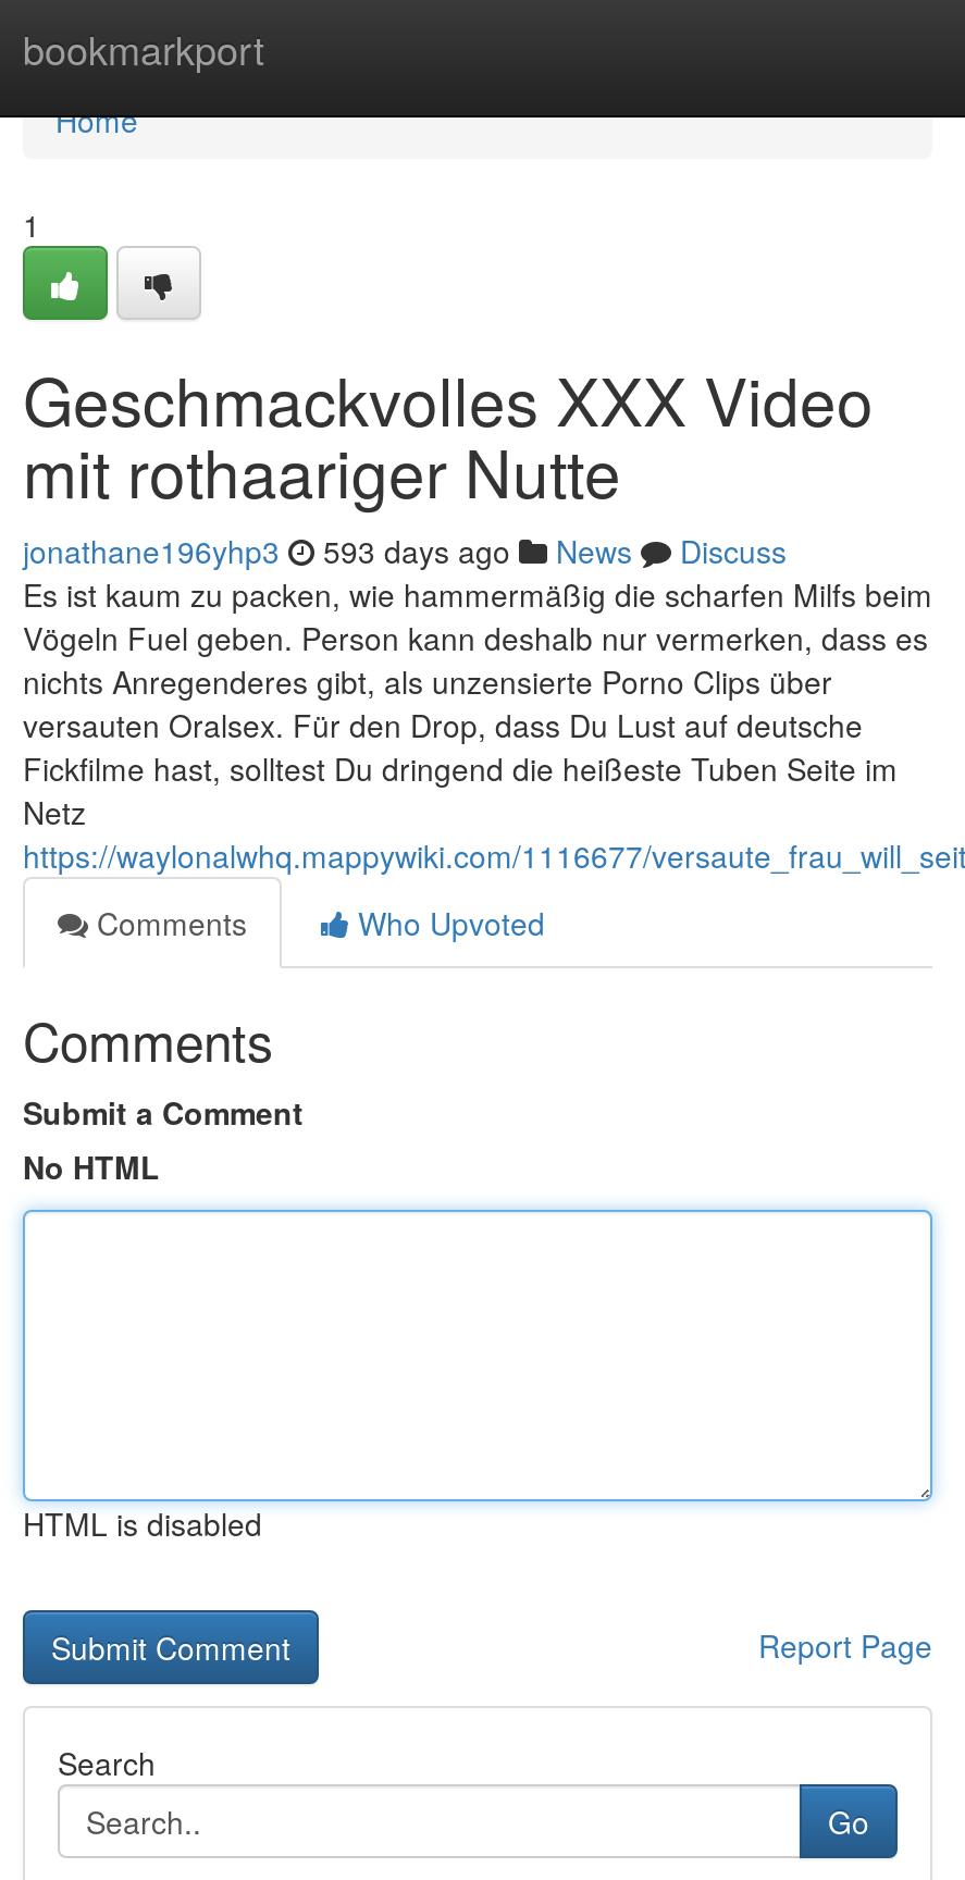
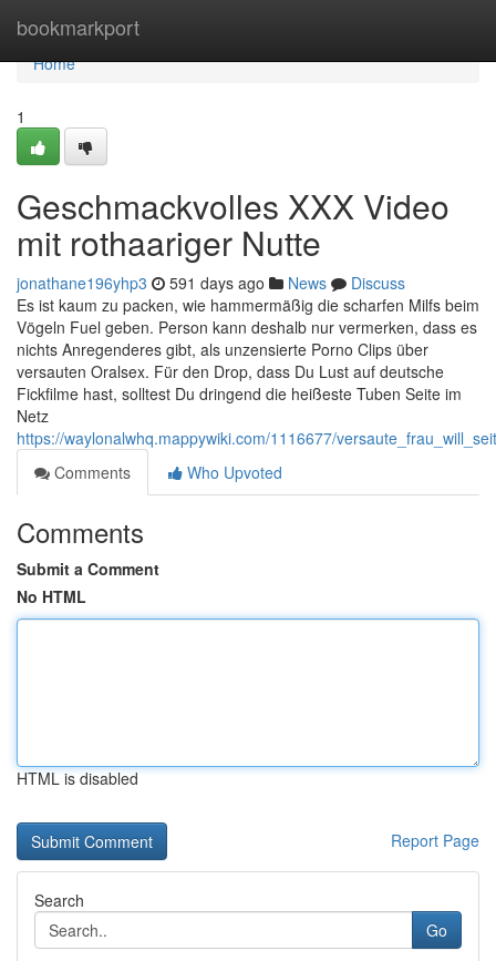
- jonathane196yhp3 593 days ago News Discuss
+ jonathane196yhp3 591 days ago News Discuss
